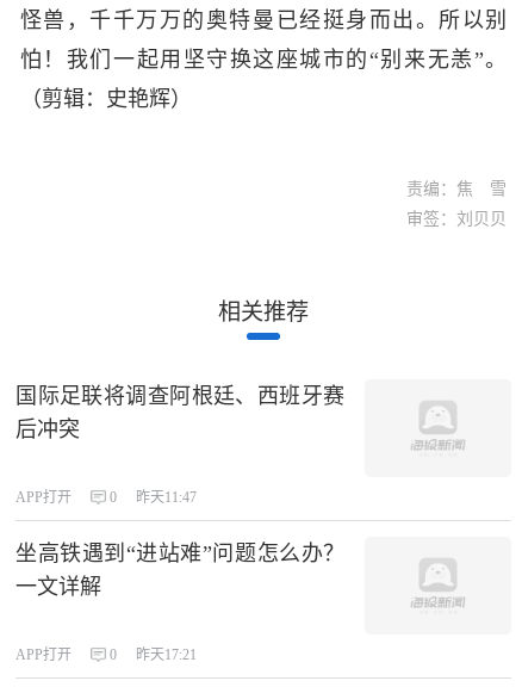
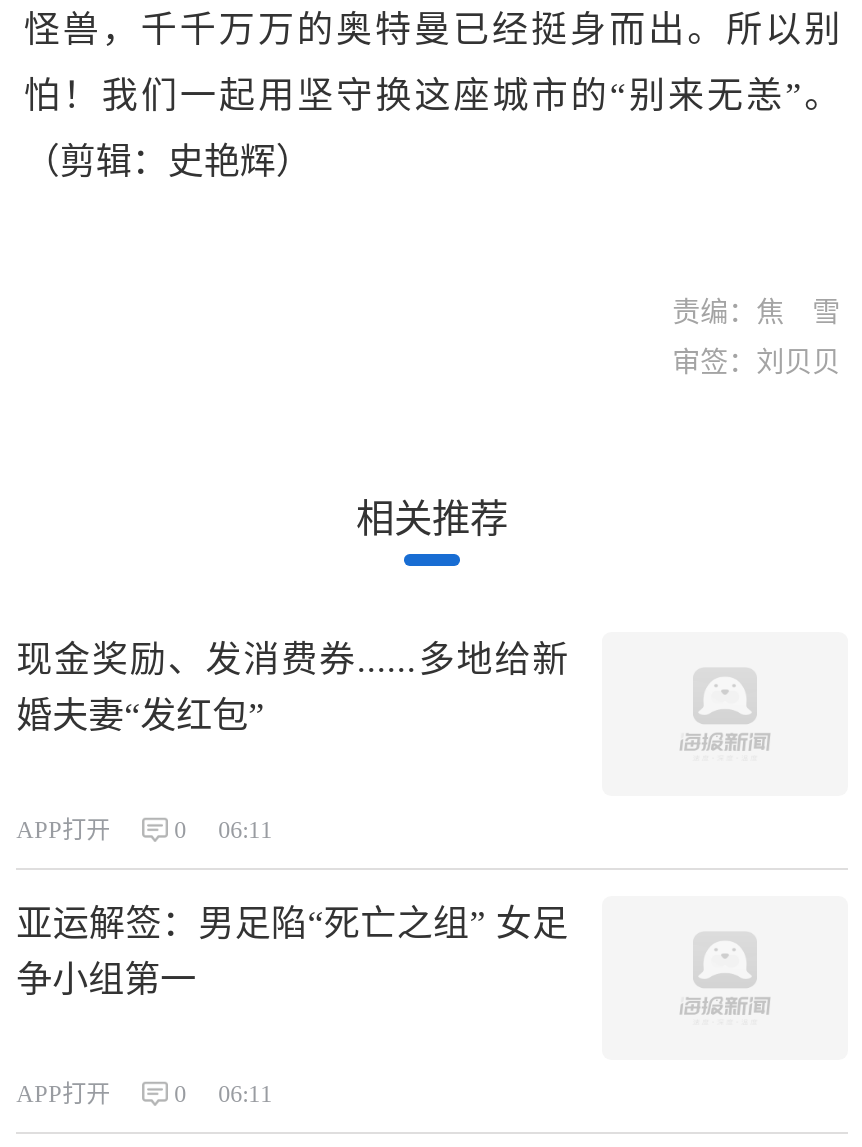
- 国际足联将调查阿根廷、西班牙赛
- 后冲突
+ 现金奖励、发消费券......多地给新
+ 婚夫妻“发红包”

- 0 昨天11:47
+ 0 06:11

- 坐高铁遇到“进站难”问题怎么办？
- 一文详解
+ 亚运解签：男足陷“死亡之组” 女足
+ 争小组第一

- 0 昨天17:21
+ 0 06:11
